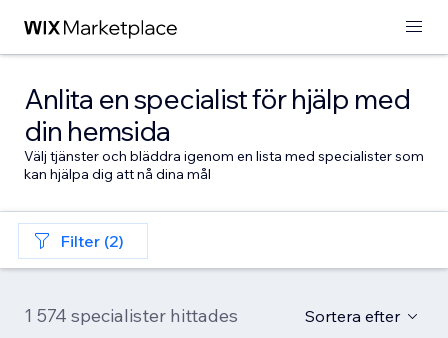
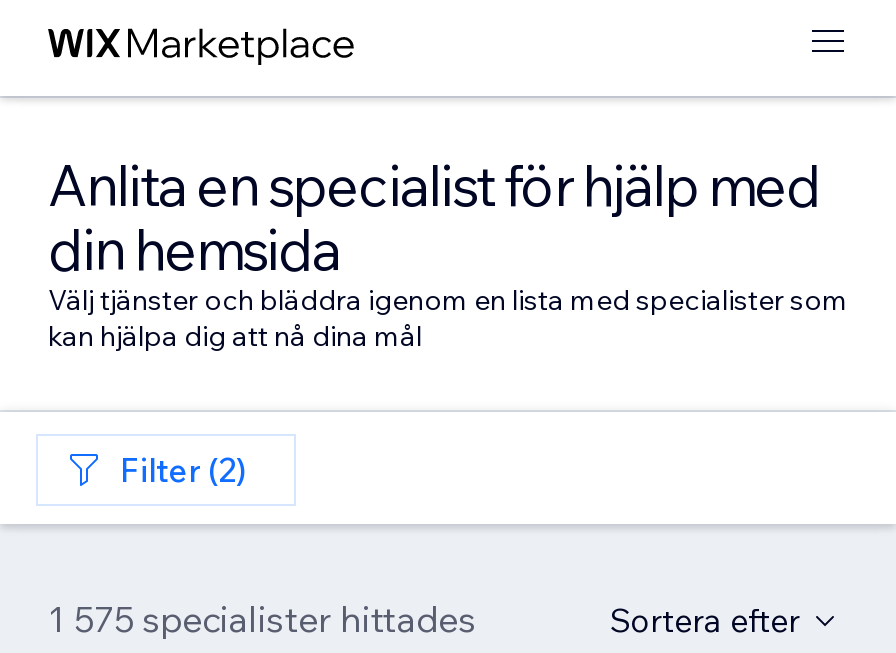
- 1 574 specialister hittades
+ 1 575 specialister hittades
